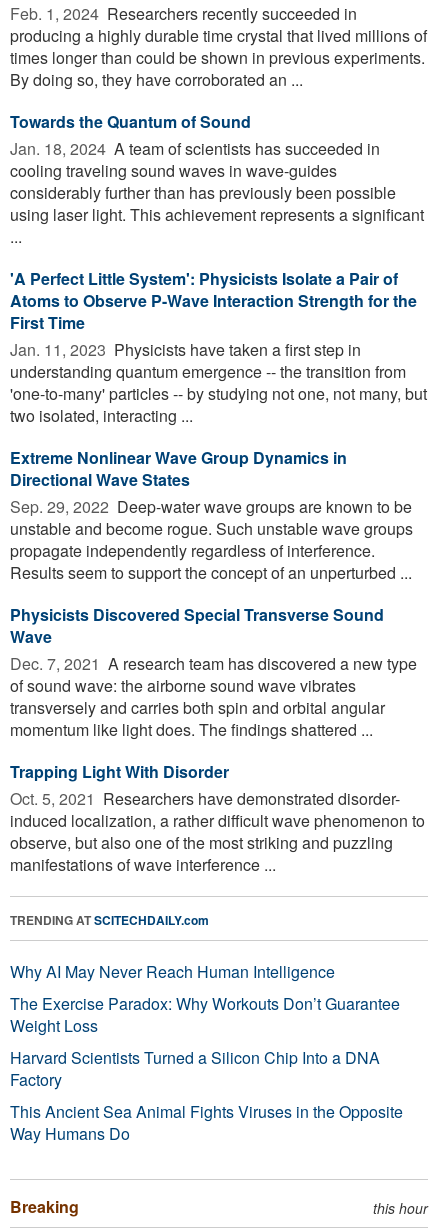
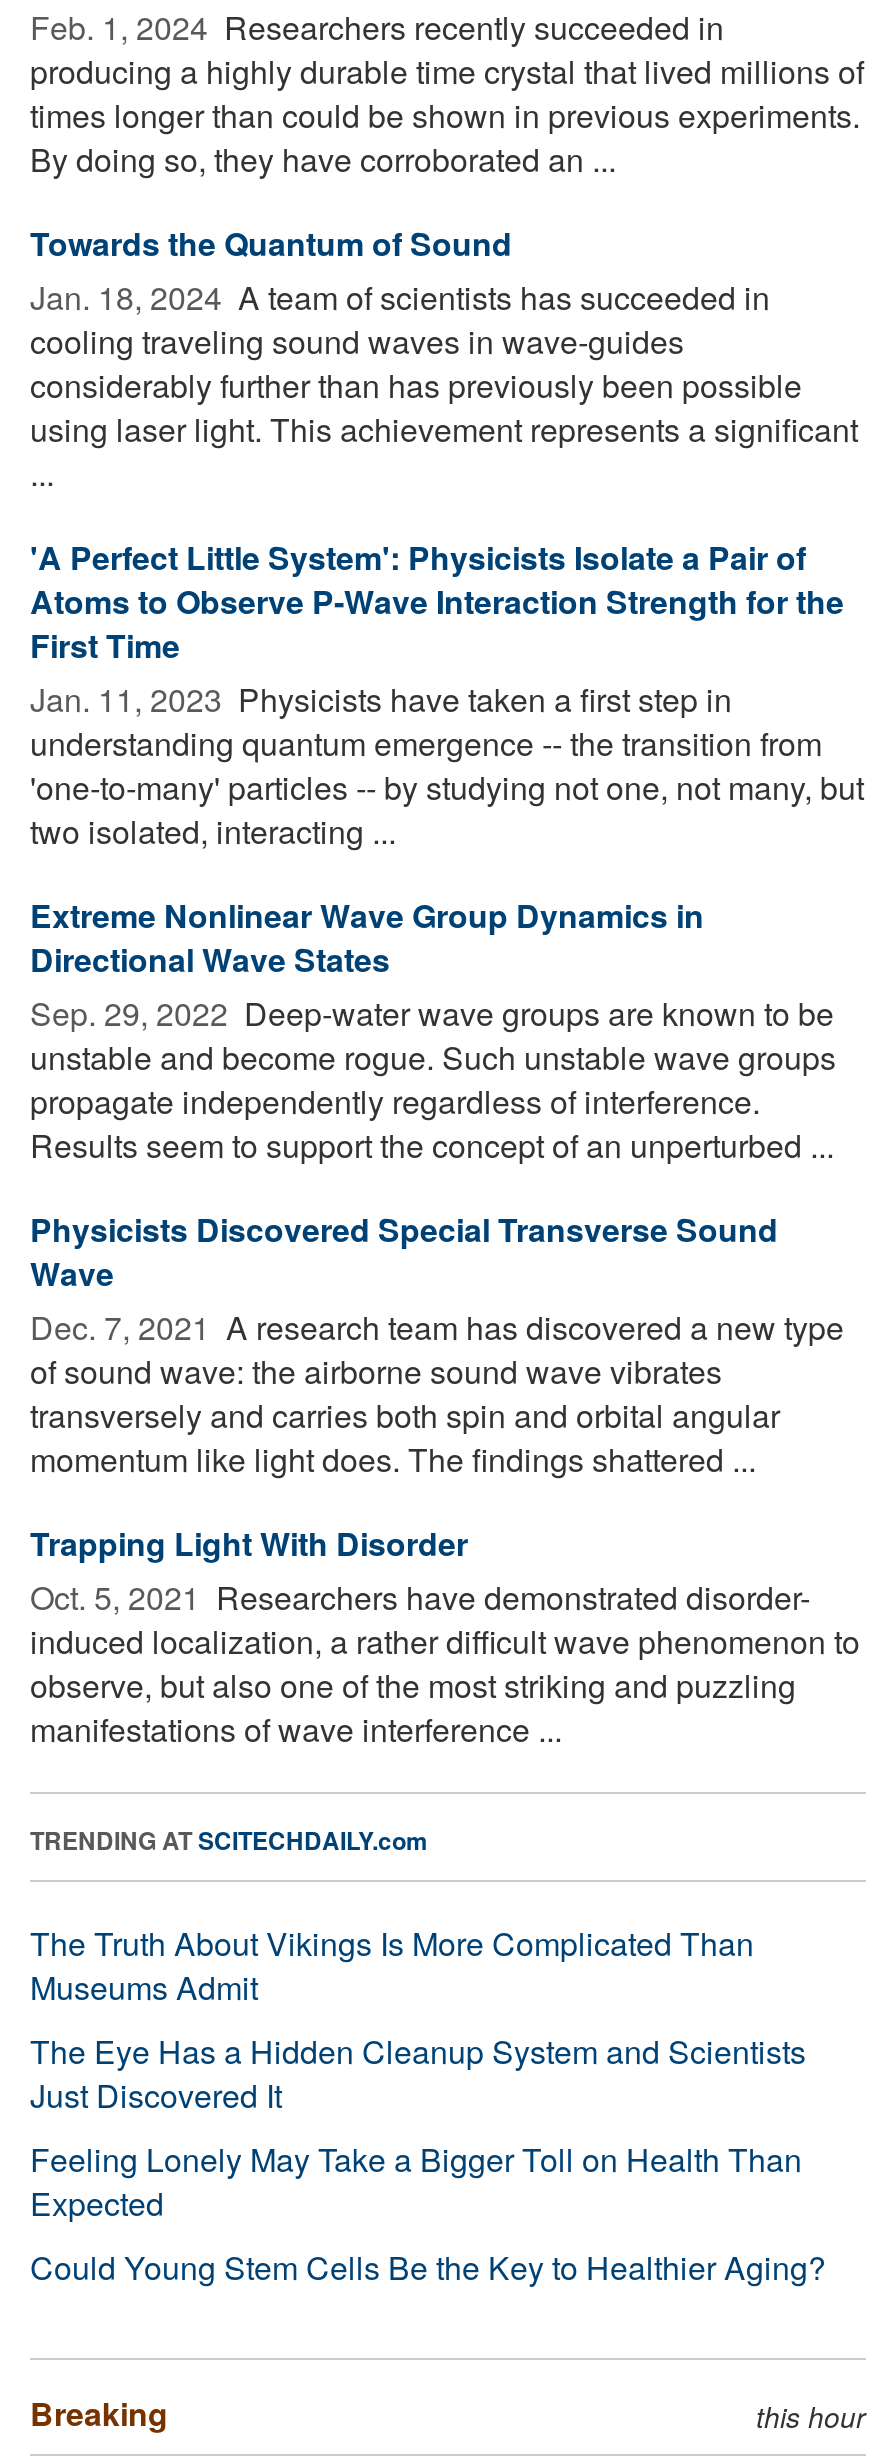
- Why AI May Never Reach Human Intelligence
- The Exercise Paradox: Why Workouts Don’t Guarantee
- Weight Loss
- Harvard Scientists Turned a Silicon Chip Into a DNA
- Factory
- This Ancient Sea Animal Fights Viruses in the Opposite
- Way Humans Do
+ The Truth About Vikings Is More Complicated Than
+ Museums Admit
+ The Eye Has a Hidden Cleanup System and Scientists
+ Just Discovered It
+ Feeling Lonely May Take a Bigger Toll on Health Than
+ Expected
+ Could Young Stem Cells Be the Key to Healthier Aging?
